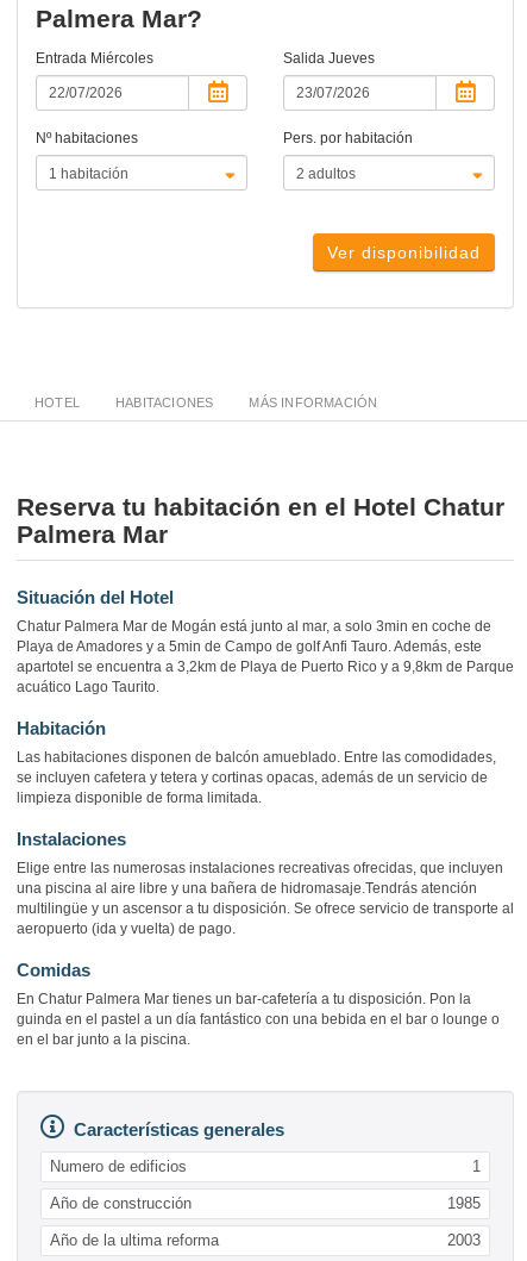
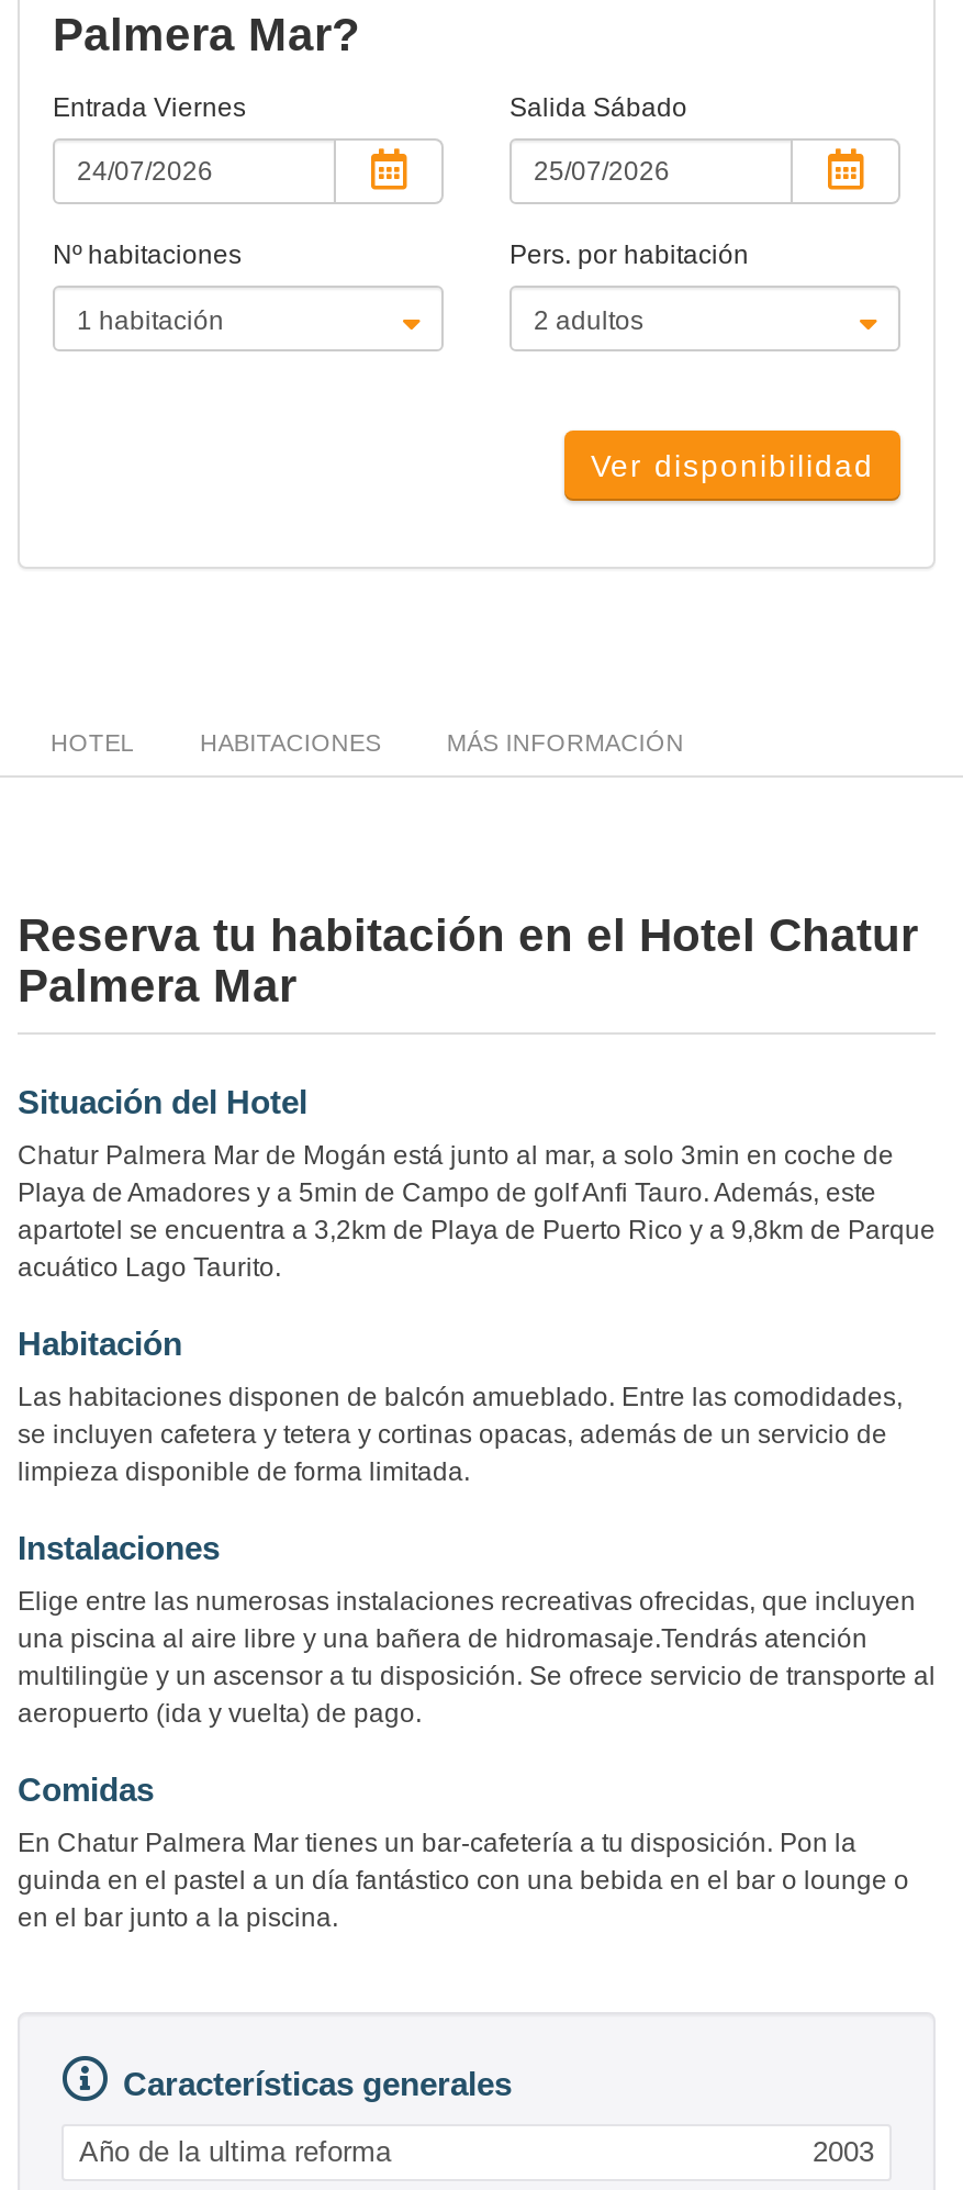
- Entrada Miércoles
+ Entrada Viernes

- Salida Jueves
+ Salida Sábado

- Numero de edificios
- 1
- Año de construcción
- 1985
